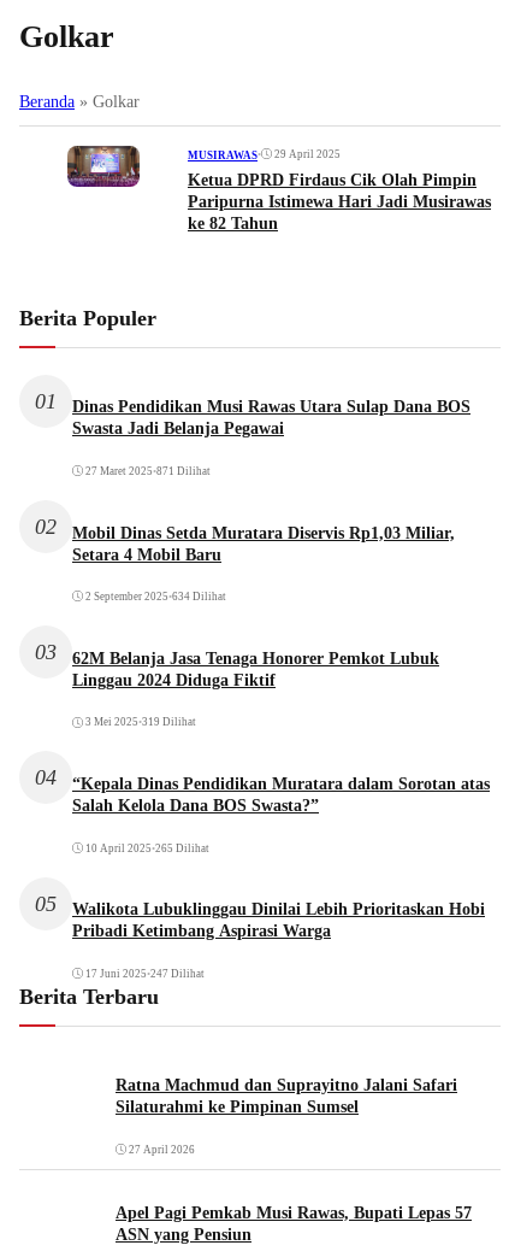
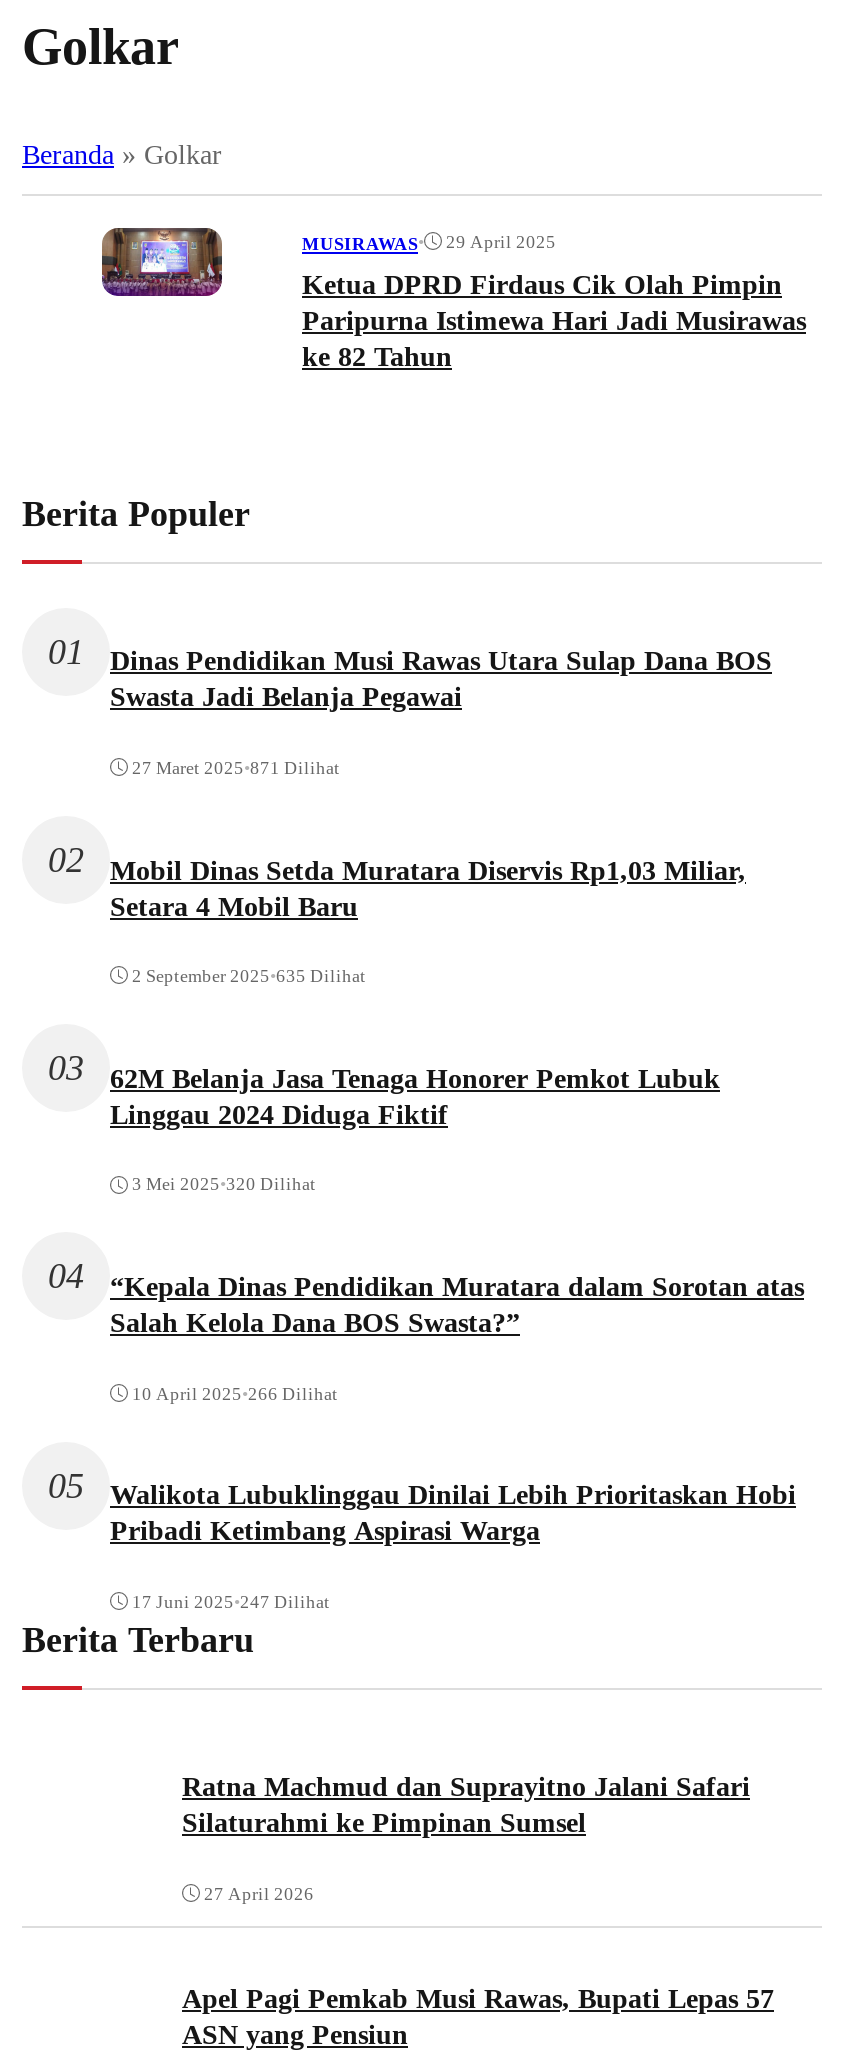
- 2 September 2025•634 Dilihat
+ 2 September 2025•635 Dilihat

- 3 Mei 2025•319 Dilihat
+ 3 Mei 2025•320 Dilihat

- 10 April 2025•265 Dilihat
+ 10 April 2025•266 Dilihat
